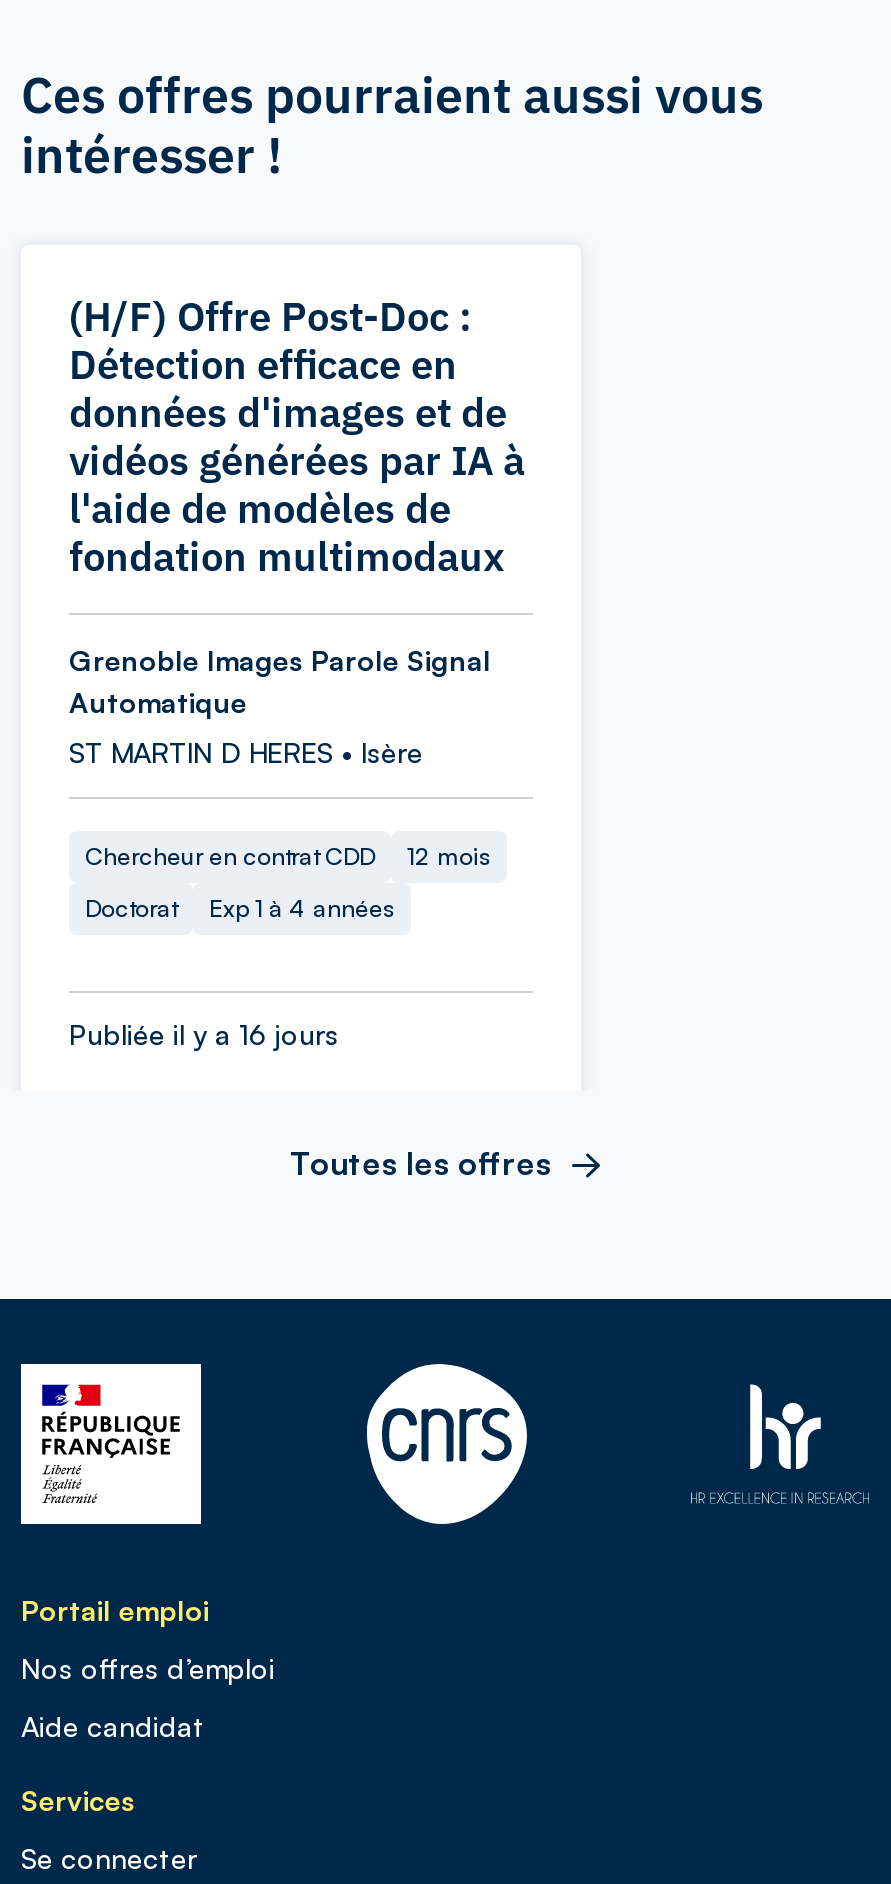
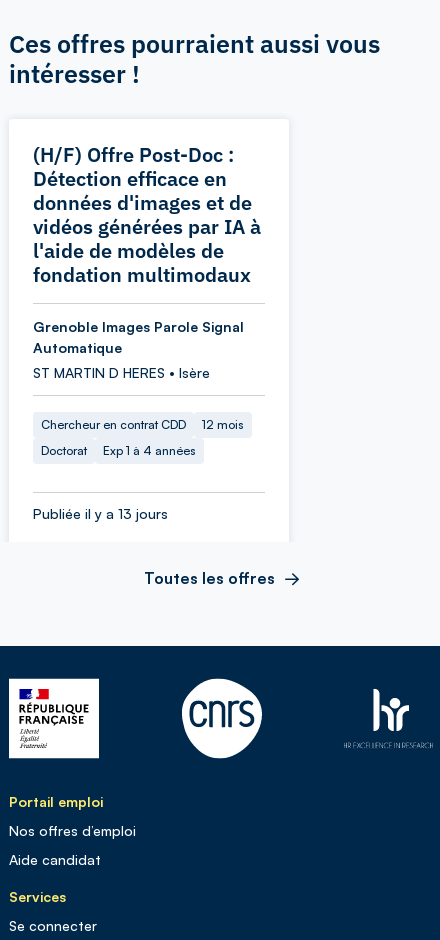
- Publiée il y a 16 jours
+ Publiée il y a 13 jours
